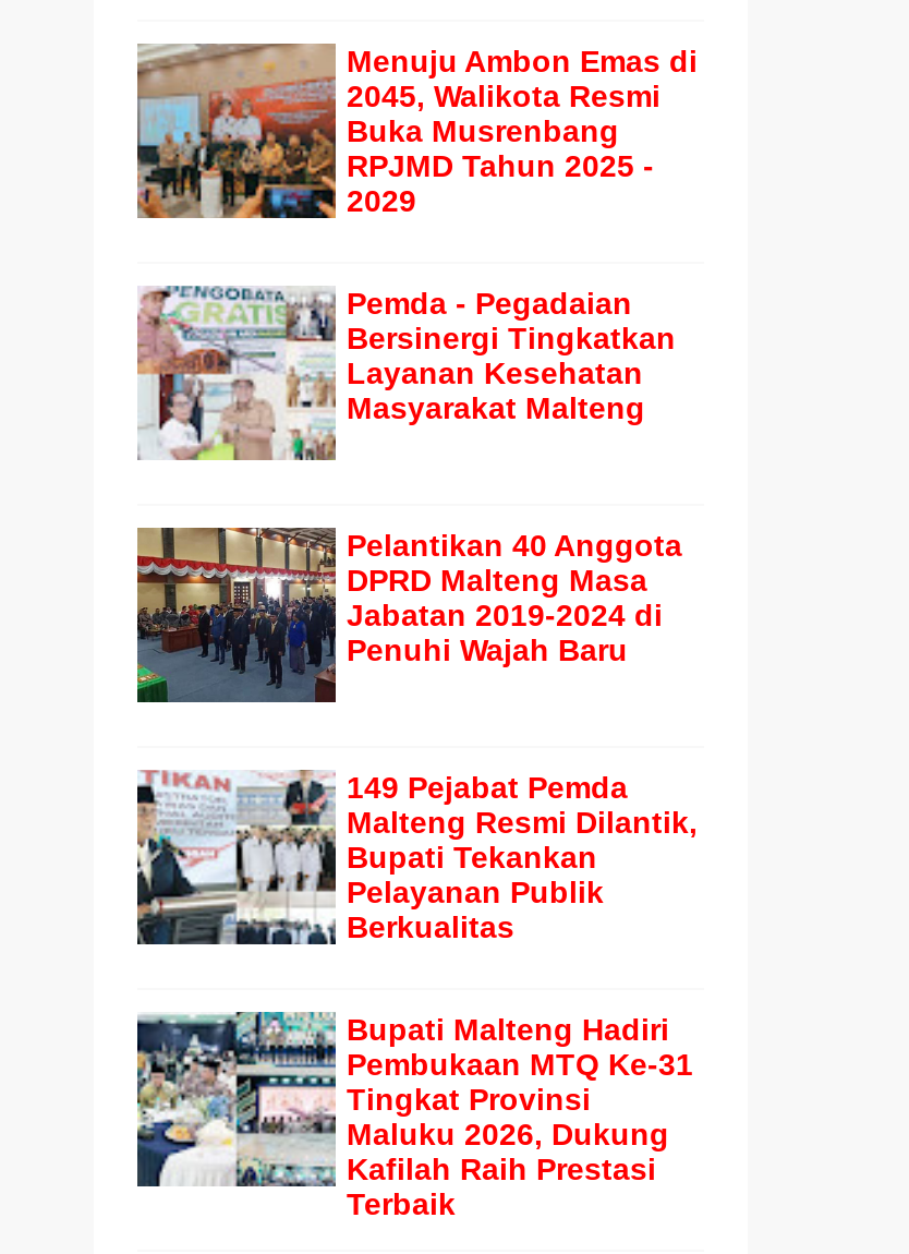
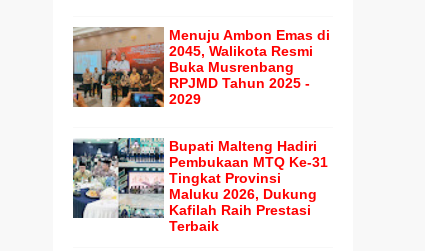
- [image]
- Pemda - Pegadaian
- Bersinergi Tingkatkan
- Layanan Kesehatan
- Masyarakat Malteng

- [image]
- Pelantikan 40 Anggota
- DPRD Malteng Masa
- Jabatan 2019-2024 di
- Penuhi Wajah Baru

- [image]
- 149 Pejabat Pemda
- Malteng Resmi Dilantik,
- Bupati Tekankan
- Pelayanan Publik
- Berkualitas
